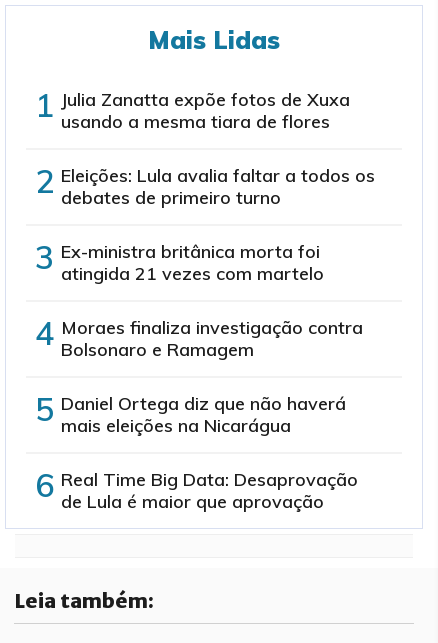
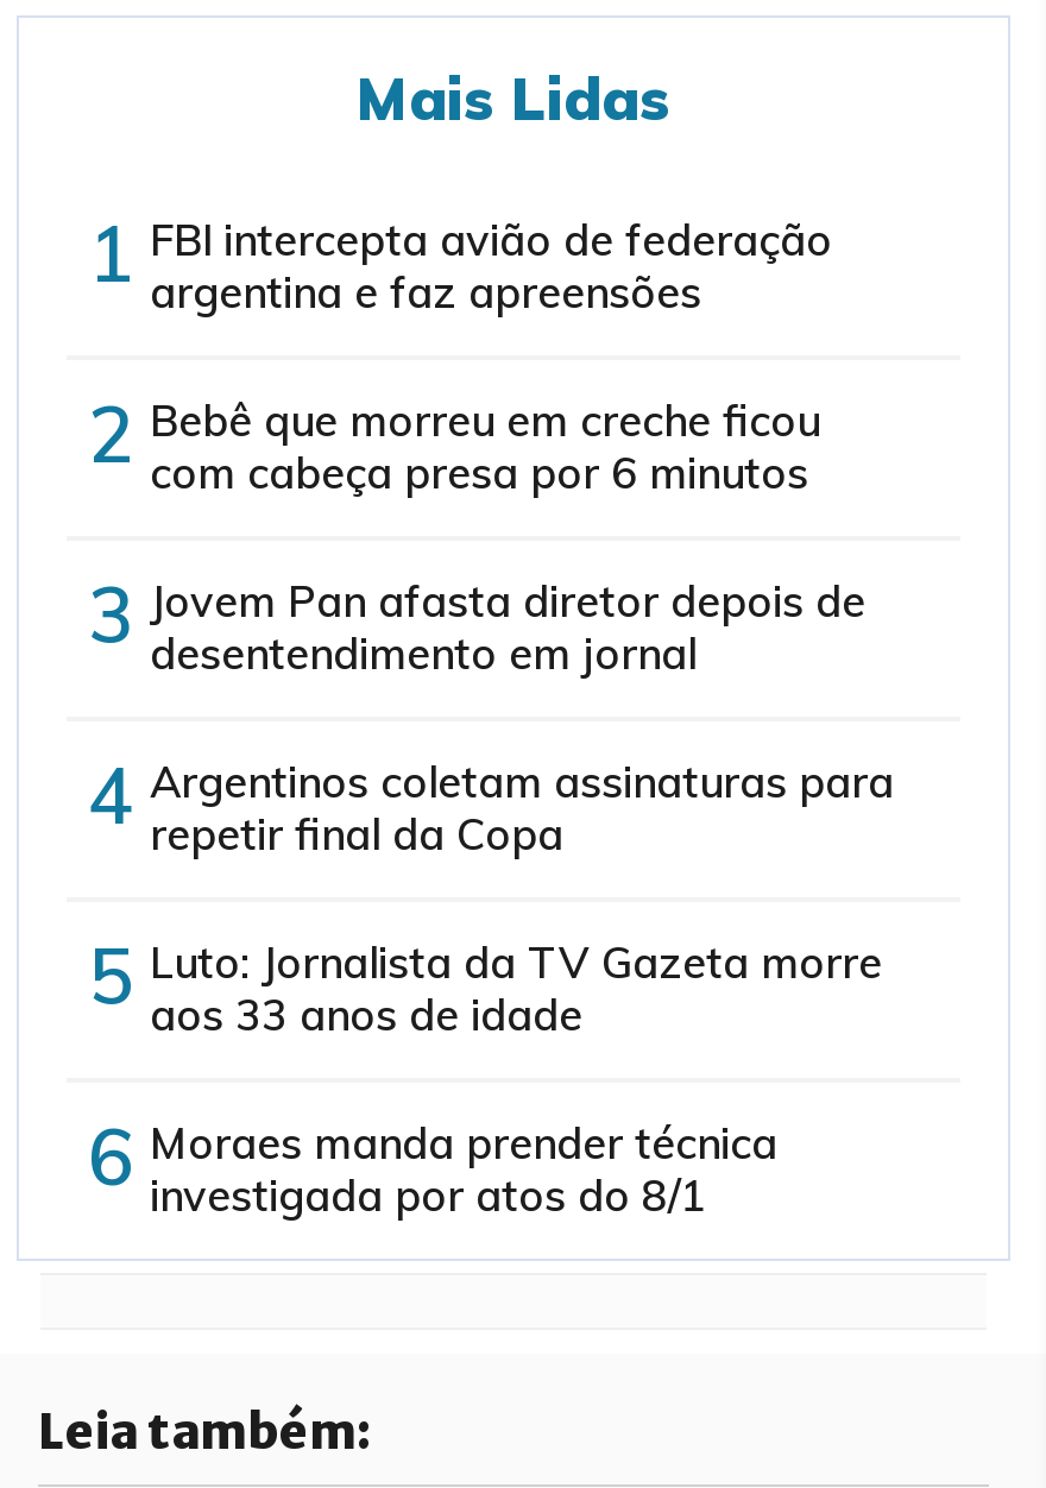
- Julia Zanatta expõe fotos de Xuxa
- usando a mesma tiara de flores
+ FBI intercepta avião de federação
+ argentina e faz apreensões

- Eleições: Lula avalia faltar a todos os
- debates de primeiro turno
+ Bebê que morreu em creche ficou
+ com cabeça presa por 6 minutos

- Ex-ministra britânica morta foi
- atingida 21 vezes com martelo
+ Jovem Pan afasta diretor depois de
+ desentendimento em jornal

- Moraes finaliza investigação contra
- Bolsonaro e Ramagem
+ Argentinos coletam assinaturas para
+ repetir final da Copa

- Daniel Ortega diz que não haverá
- mais eleições na Nicarágua
+ Luto: Jornalista da TV Gazeta morre
+ aos 33 anos de idade

- Real Time Big Data: Desaprovação
- de Lula é maior que aprovação
+ Moraes manda prender técnica
+ investigada por atos do 8/1
